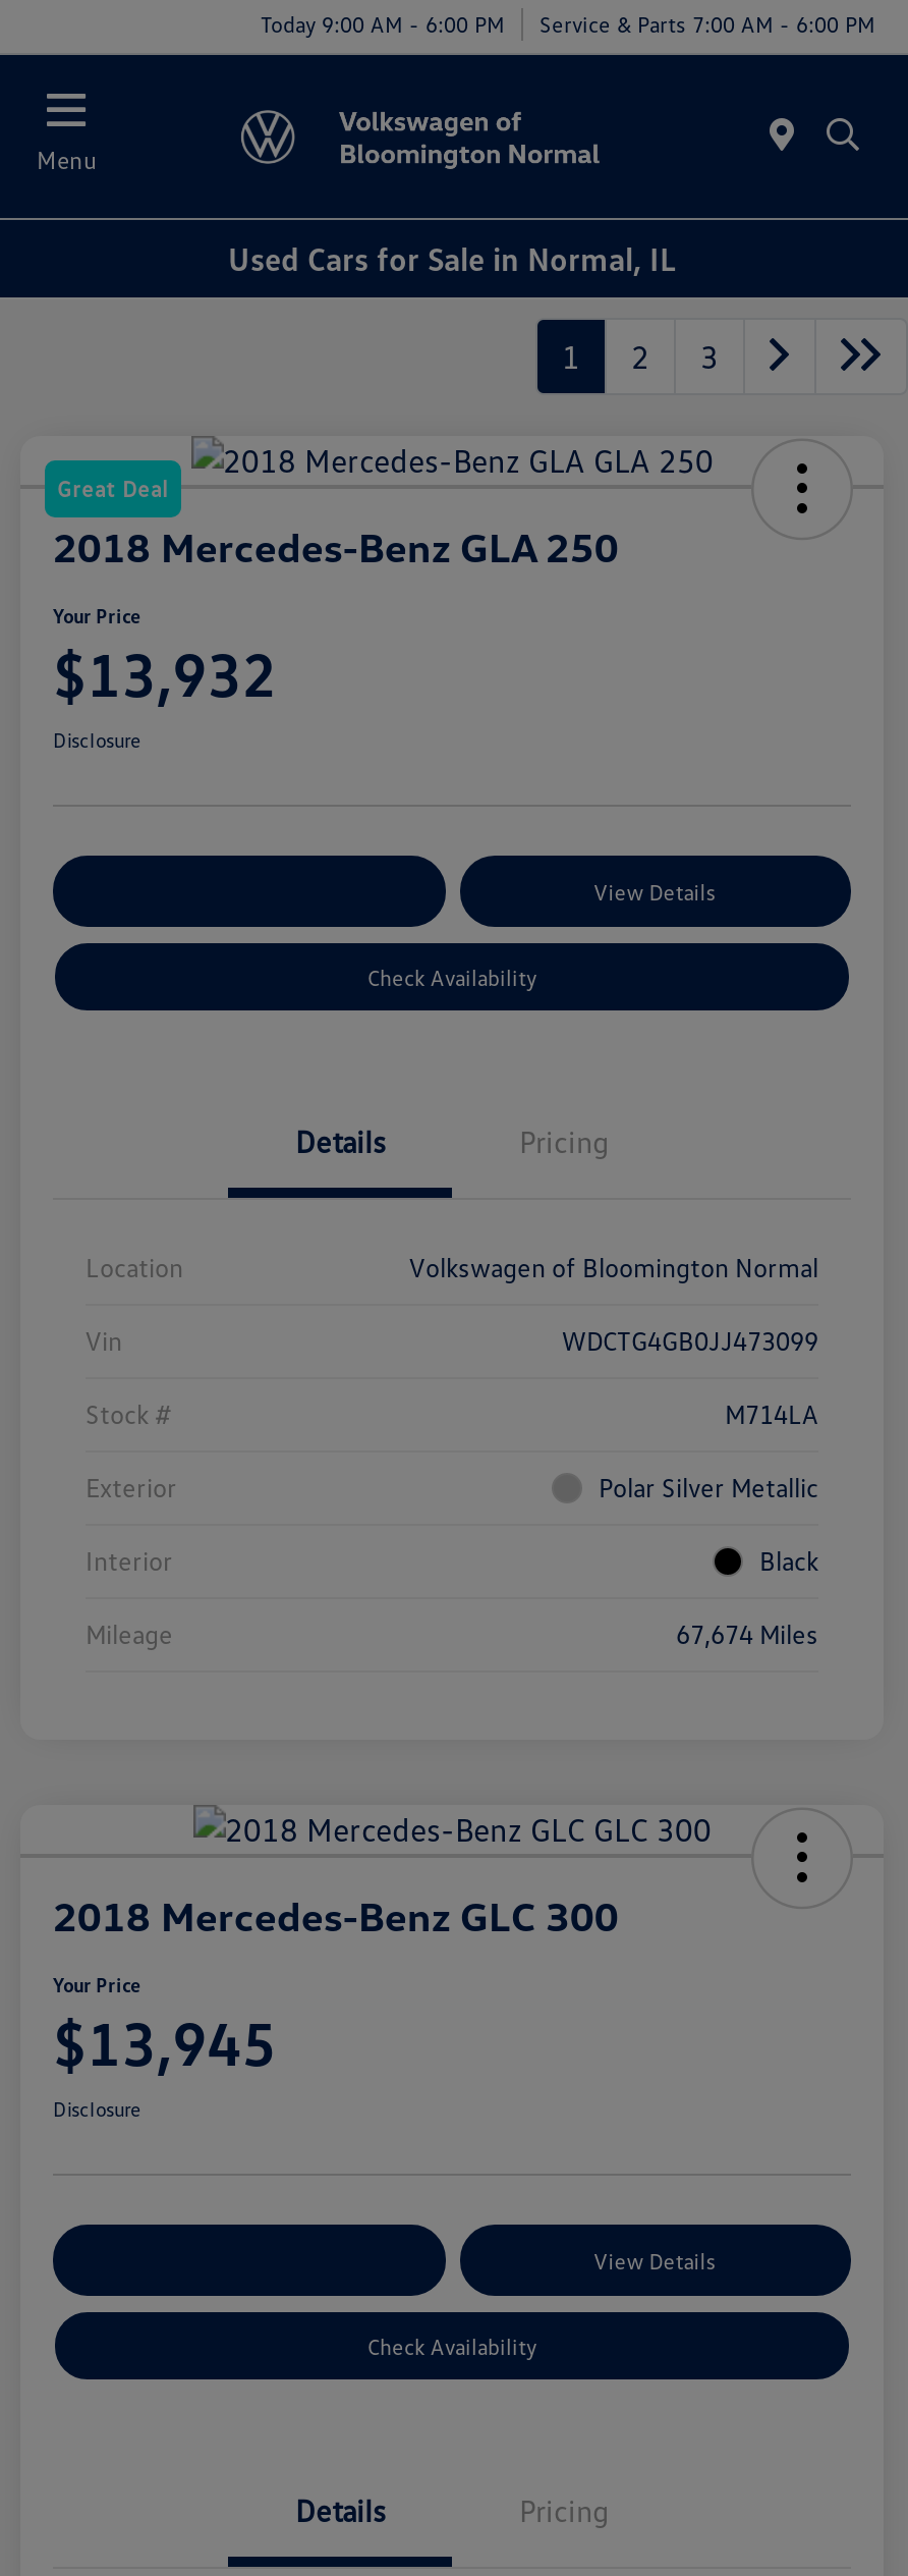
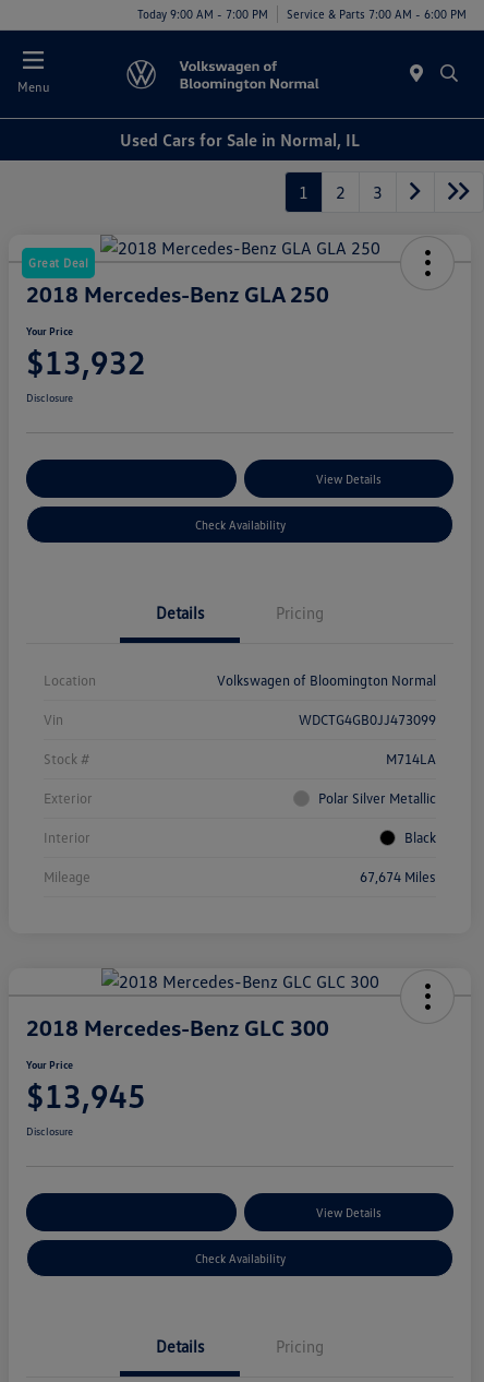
- Today 9:00 AM - 6:00 PM Service & Parts 7:00 AM - 6:00 PM
+ Today 9:00 AM - 7:00 PM Service & Parts 7:00 AM - 6:00 PM
